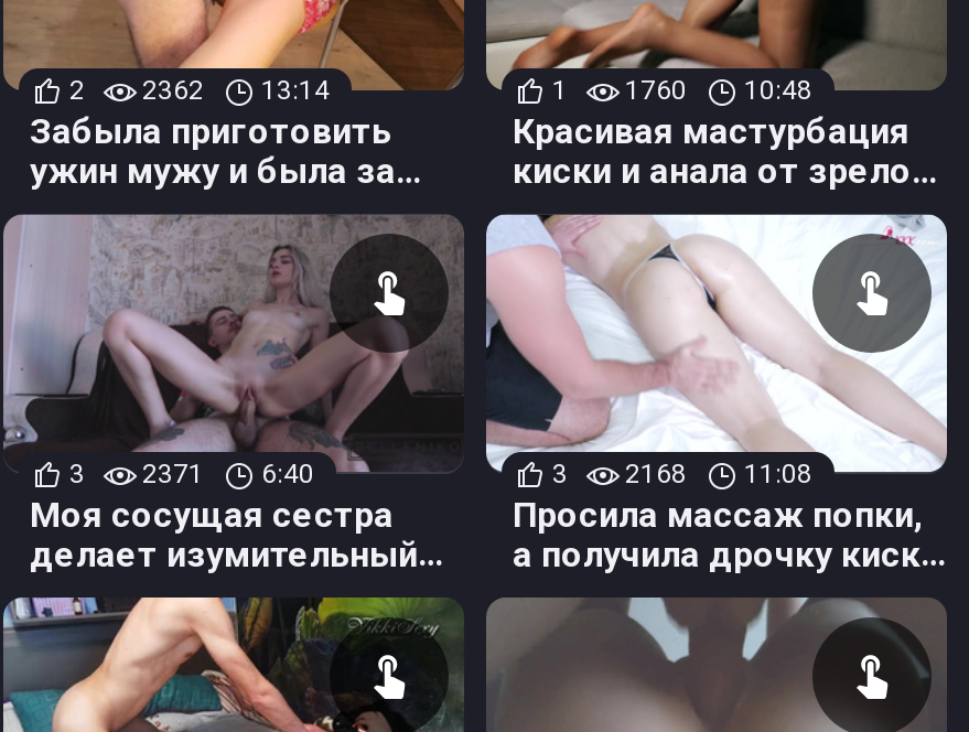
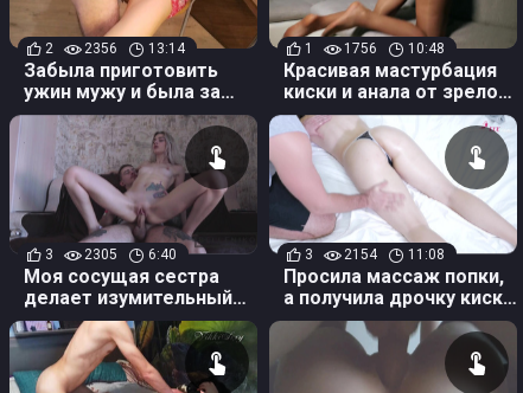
- 2 2362 13:14
+ 2 2356 13:14

- 1 1760 10:48
+ 1 1756 10:48

- 3 2371 6:40
+ 3 2305 6:40

- 3 2168 11:08
+ 3 2154 11:08
